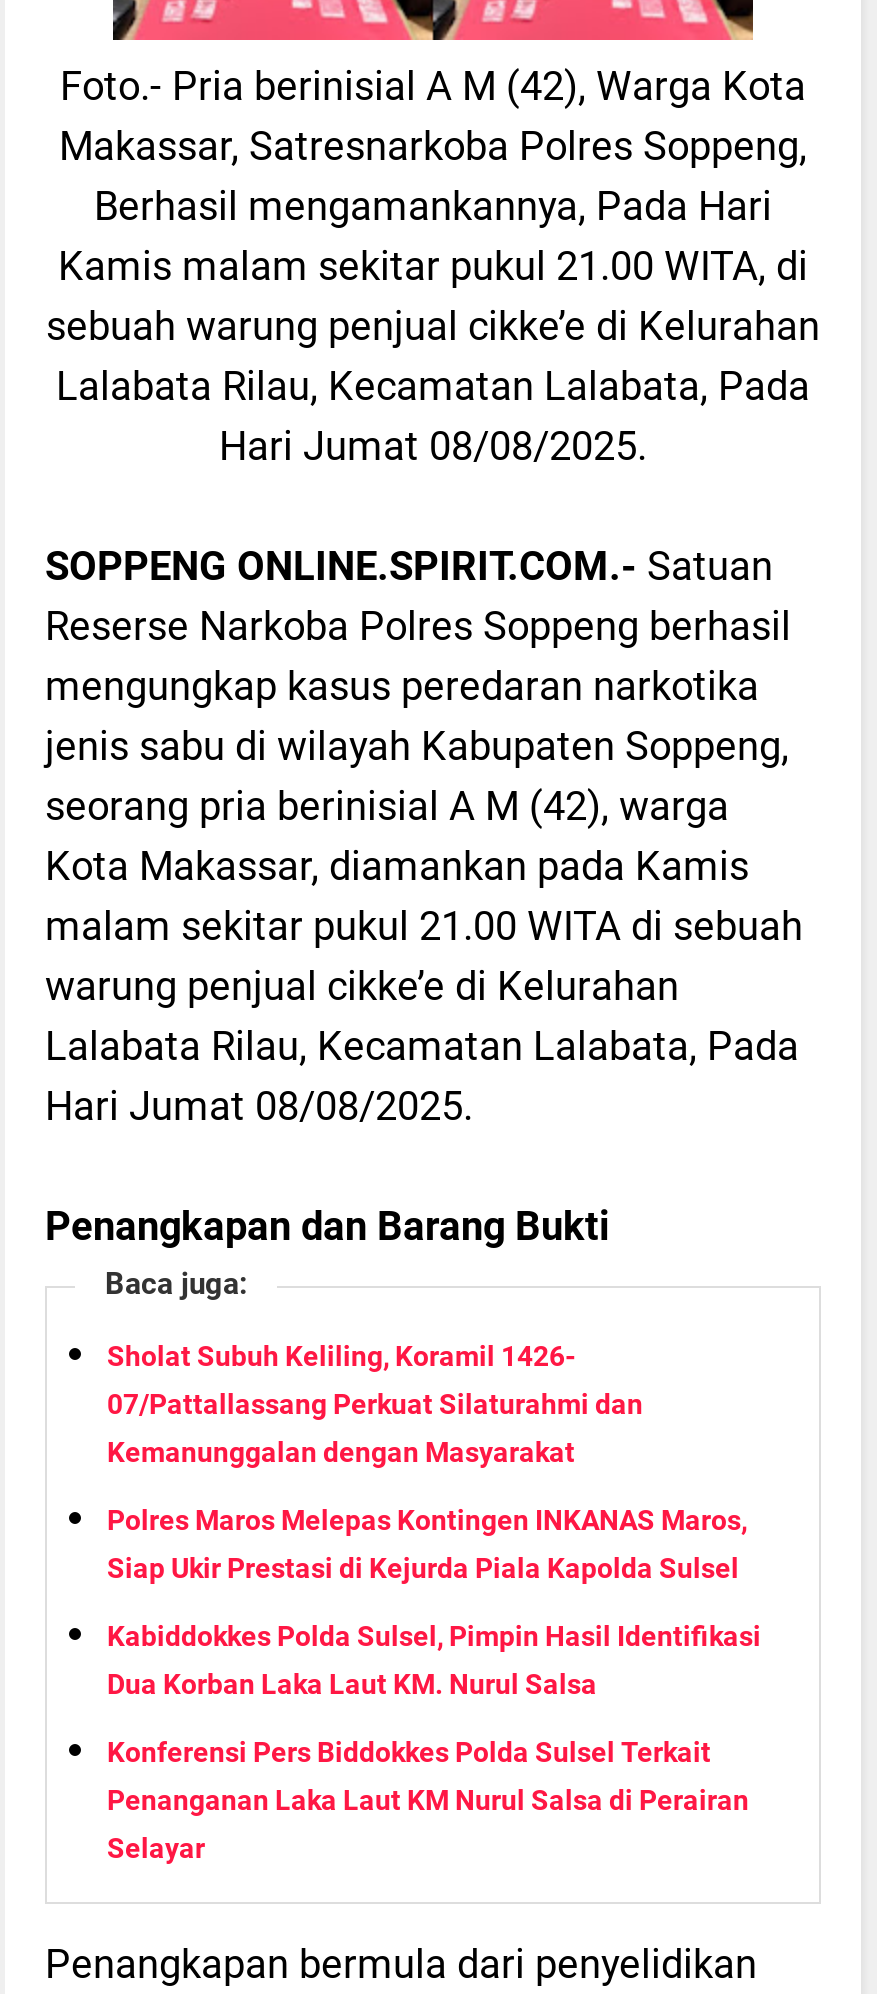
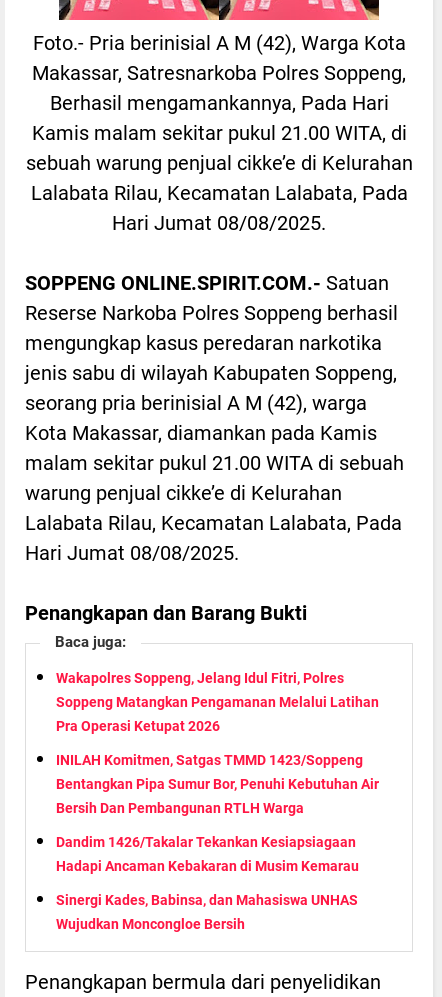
- Sholat Subuh Keliling, Koramil 1426-
+ Wakapolres Soppeng, Jelang Idul Fitri, Polres

- 07/Pattallassang Perkuat Silaturahmi dan
+ Soppeng Matangkan Pengamanan Melalui Latihan

- Kemanunggalan dengan Masyarakat
+ Pra Operasi Ketupat 2026

- Polres Maros Melepas Kontingen INKANAS Maros,
+ INILAH Komitmen, Satgas TMMD 1423/Soppeng

- Siap Ukir Prestasi di Kejurda Piala Kapolda Sulsel
+ Bentangkan Pipa Sumur Bor, Penuhi Kebutuhan Air

- Kabiddokkes Polda Sulsel, Pimpin Hasil Identifikasi
+ Bersih Dan Pembangunan RTLH Warga

- Dua Korban Laka Laut KM. Nurul Salsa
+ Dandim 1426/Takalar Tekankan Kesiapsiagaan

- Konferensi Pers Biddokkes Polda Sulsel Terkait
+ Hadapi Ancaman Kebakaran di Musim Kemarau

- Penanganan Laka Laut KM Nurul Salsa di Perairan
+ Sinergi Kades, Babinsa, dan Mahasiswa UNHAS

- Selayar
+ Wujudkan Moncongloe Bersih
